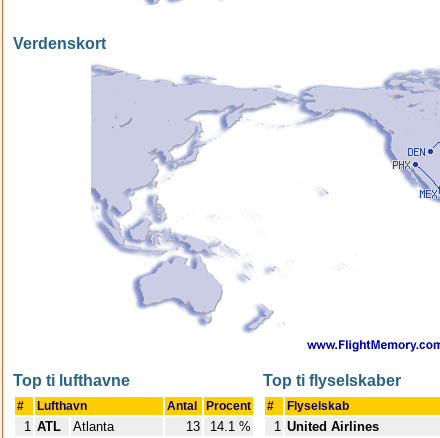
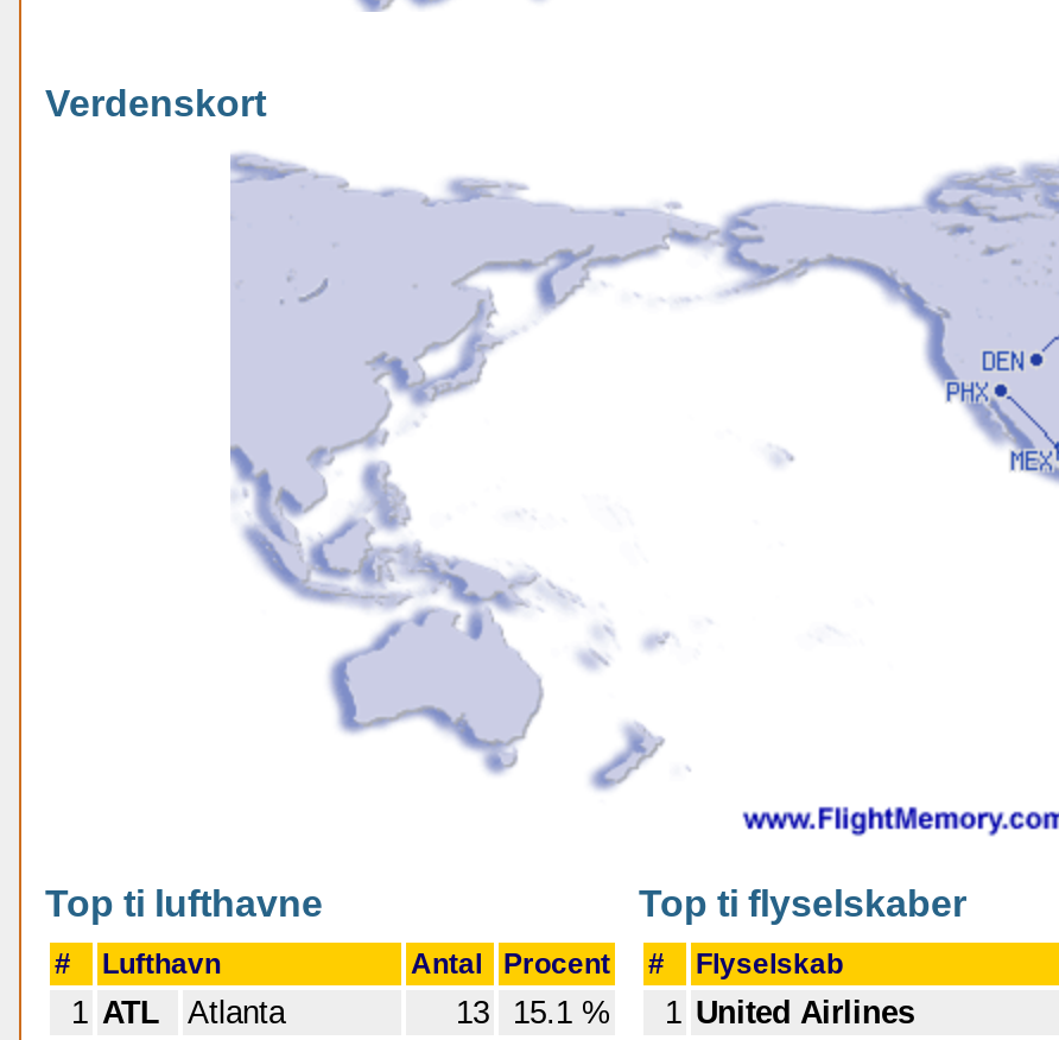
- 13 14.1 % 1 United Airlines
+ 13 15.1 % 1 United Airlines
